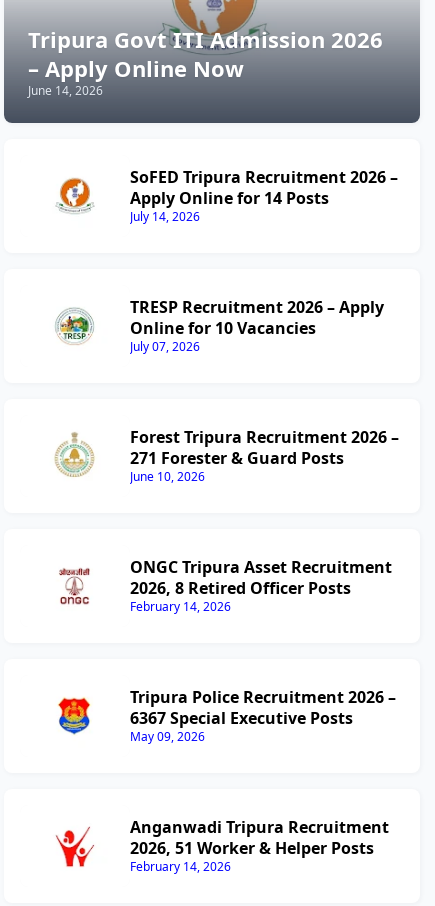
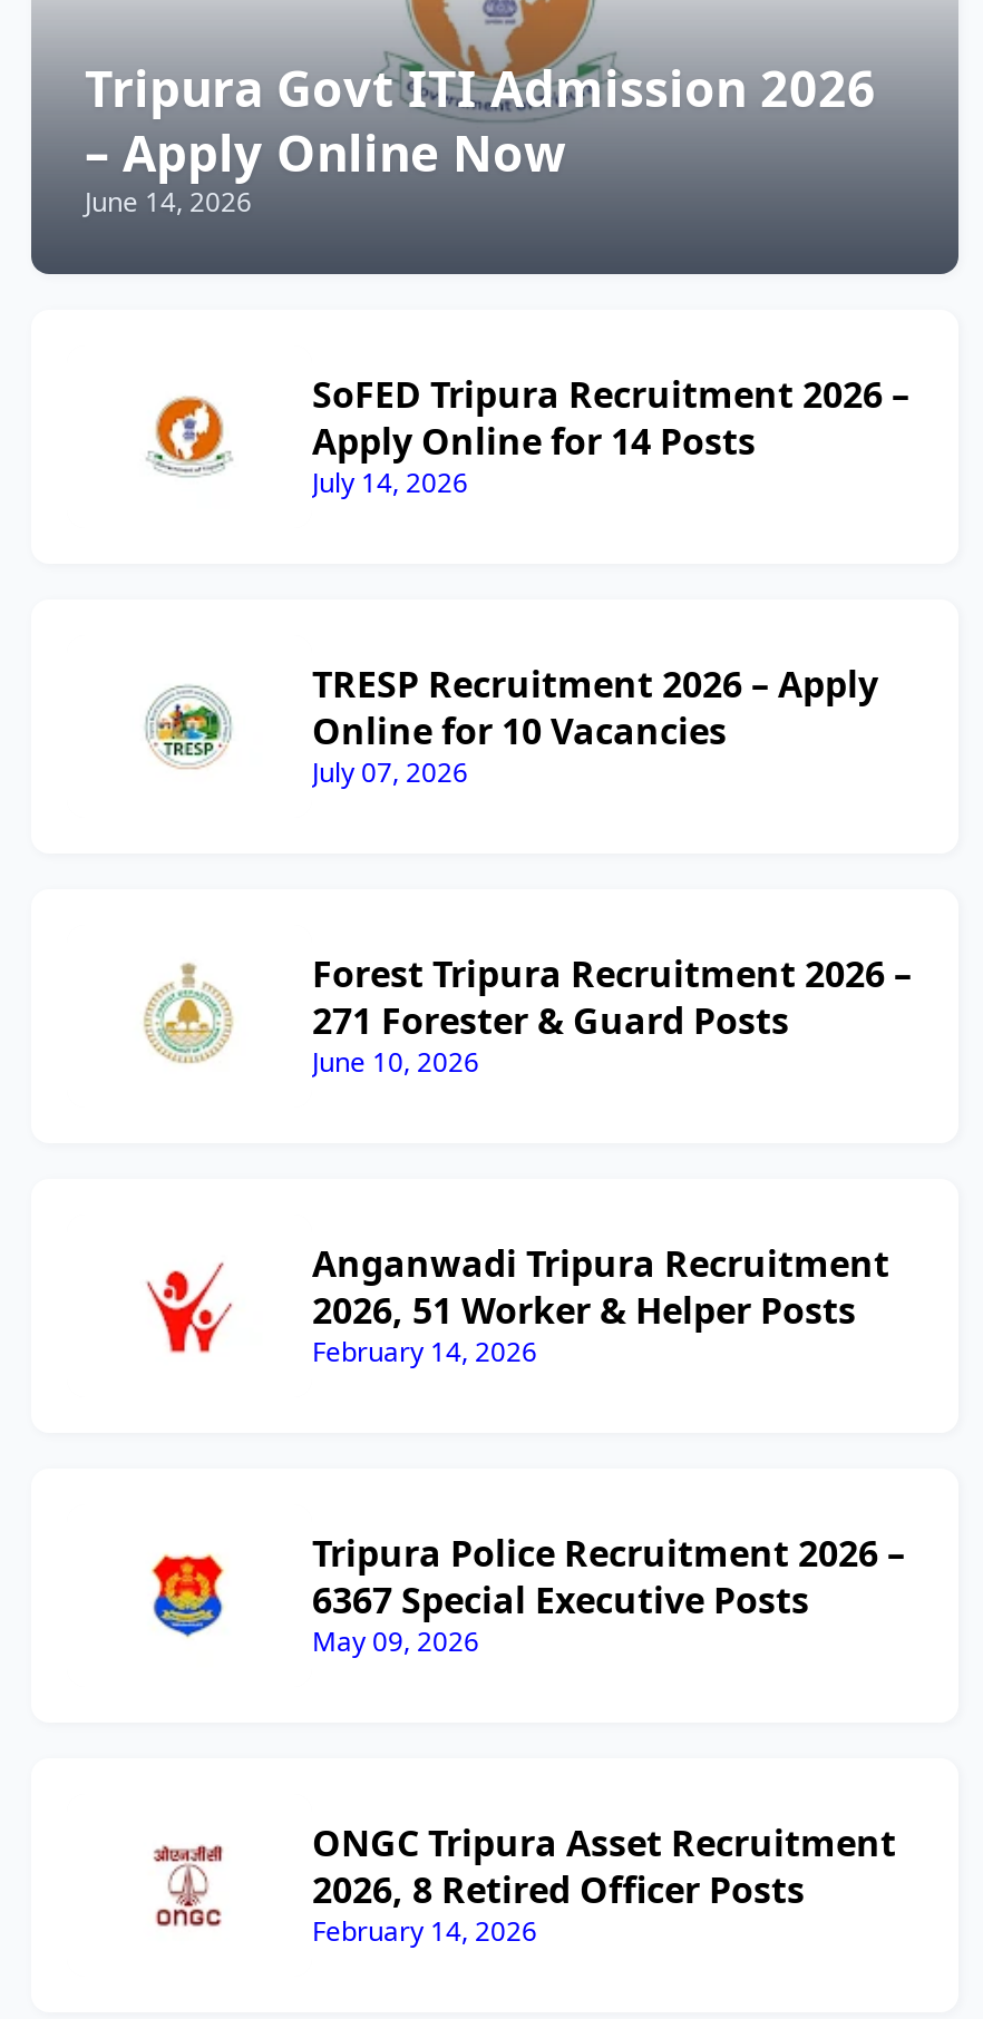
moved down: [image] | ONGC Tripura Asset Recruitment | 2026, 8 Retired Officer Posts

moved up: [image] | Anganwadi Tripura Recruitment | 2026, 51 Worker & Helper Posts
